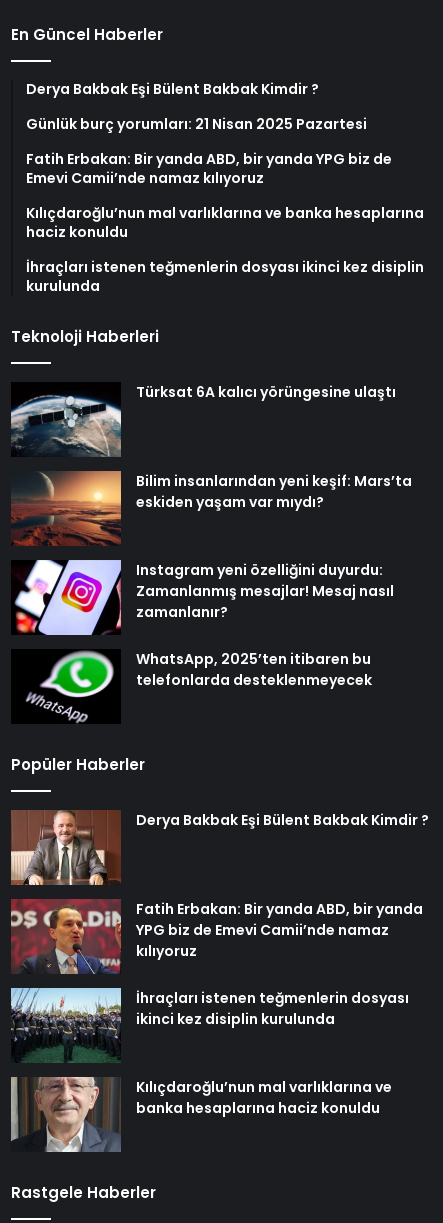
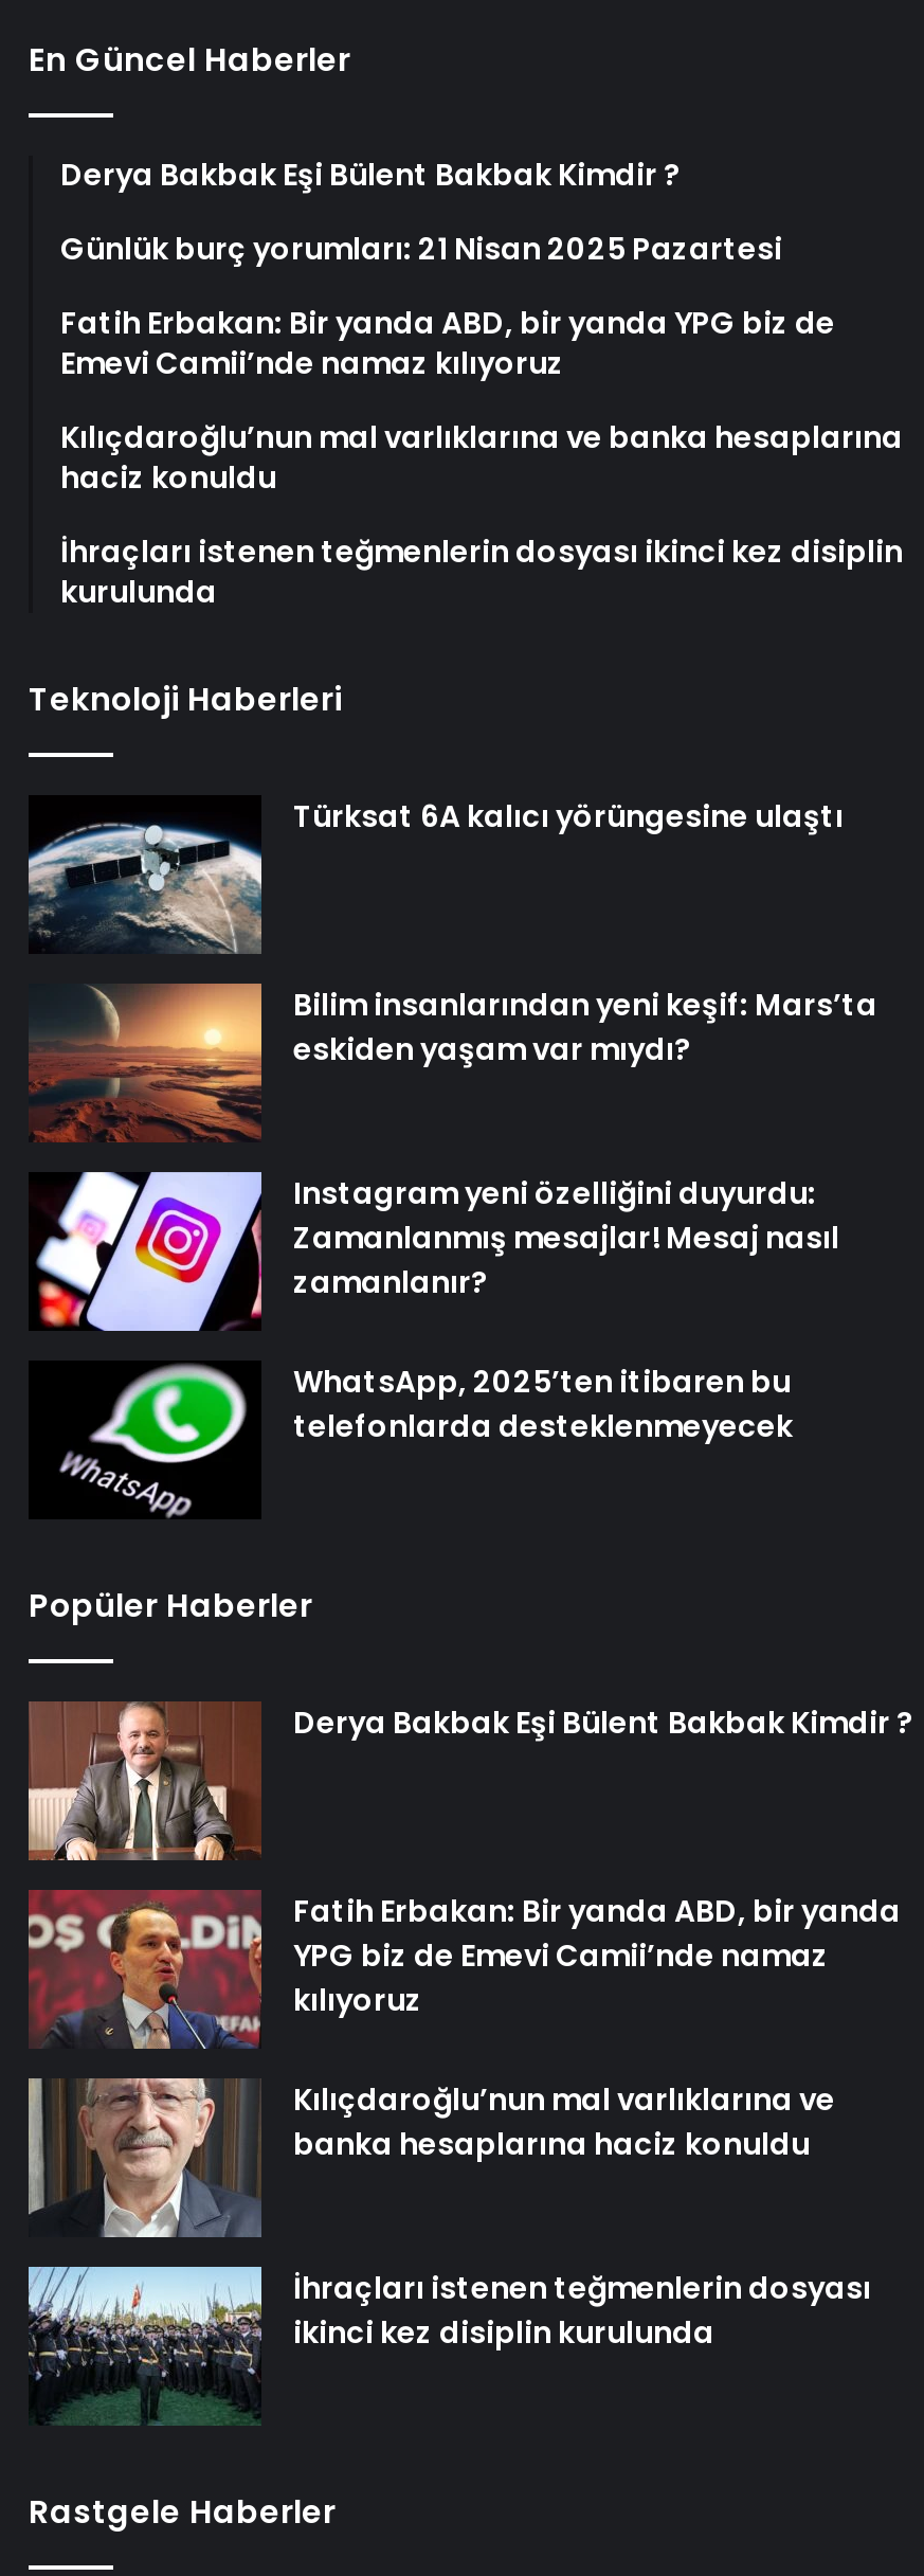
moved down: [image] | İhraçları istenen teğmenlerin dosyası | ikinci kez disiplin kurulunda

moved up: [image] | Kılıçdaroğlu’nun mal varlıklarına ve | banka hesaplarına haciz konuldu
